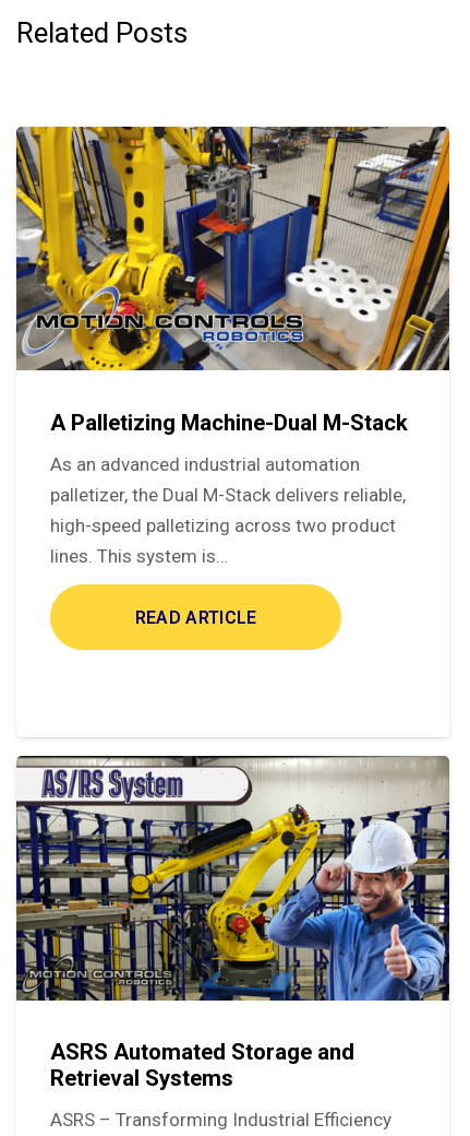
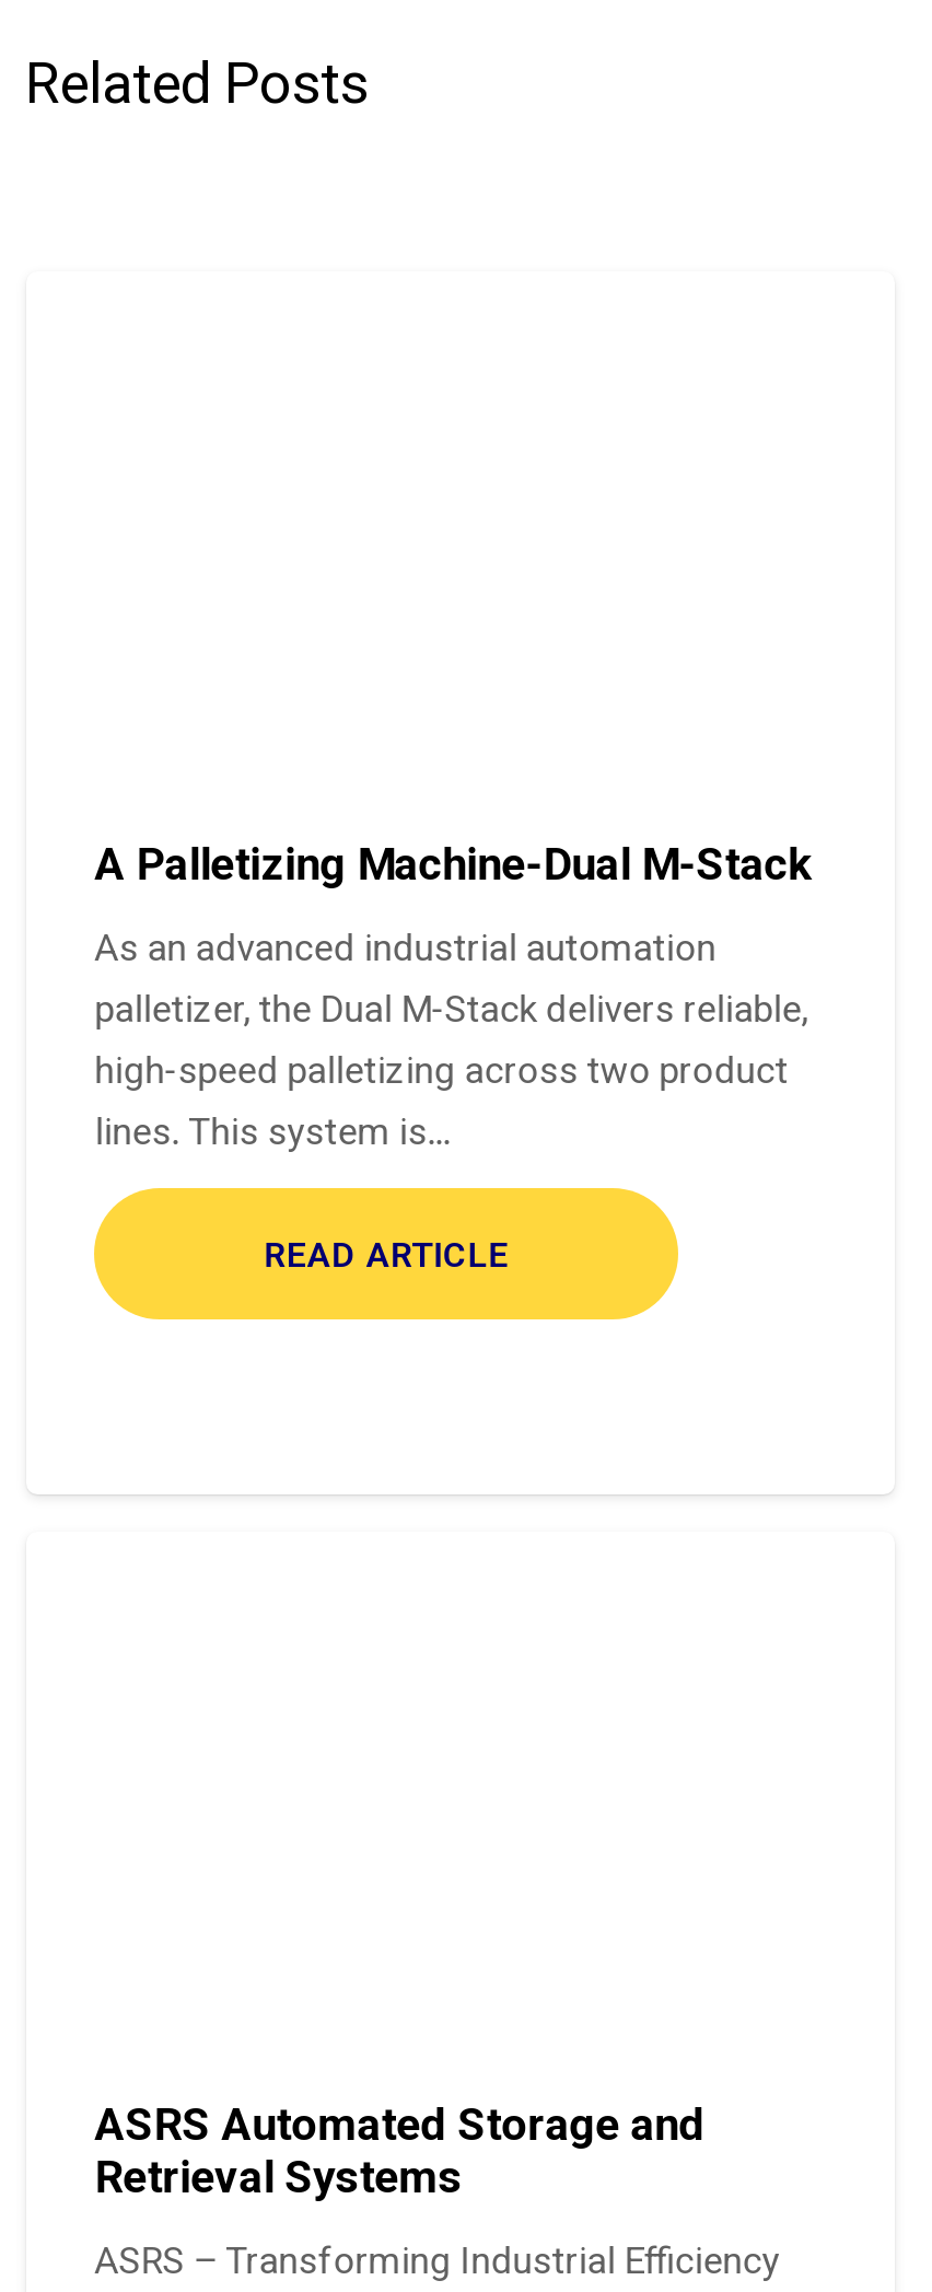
- [image]

- [image]
